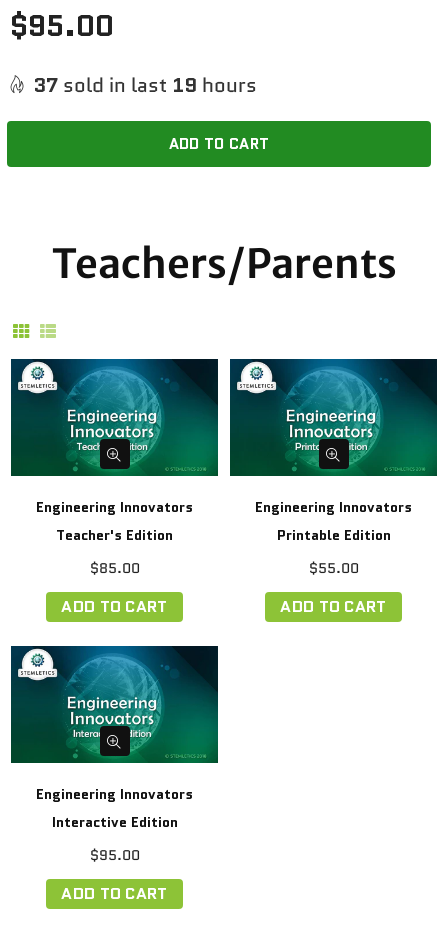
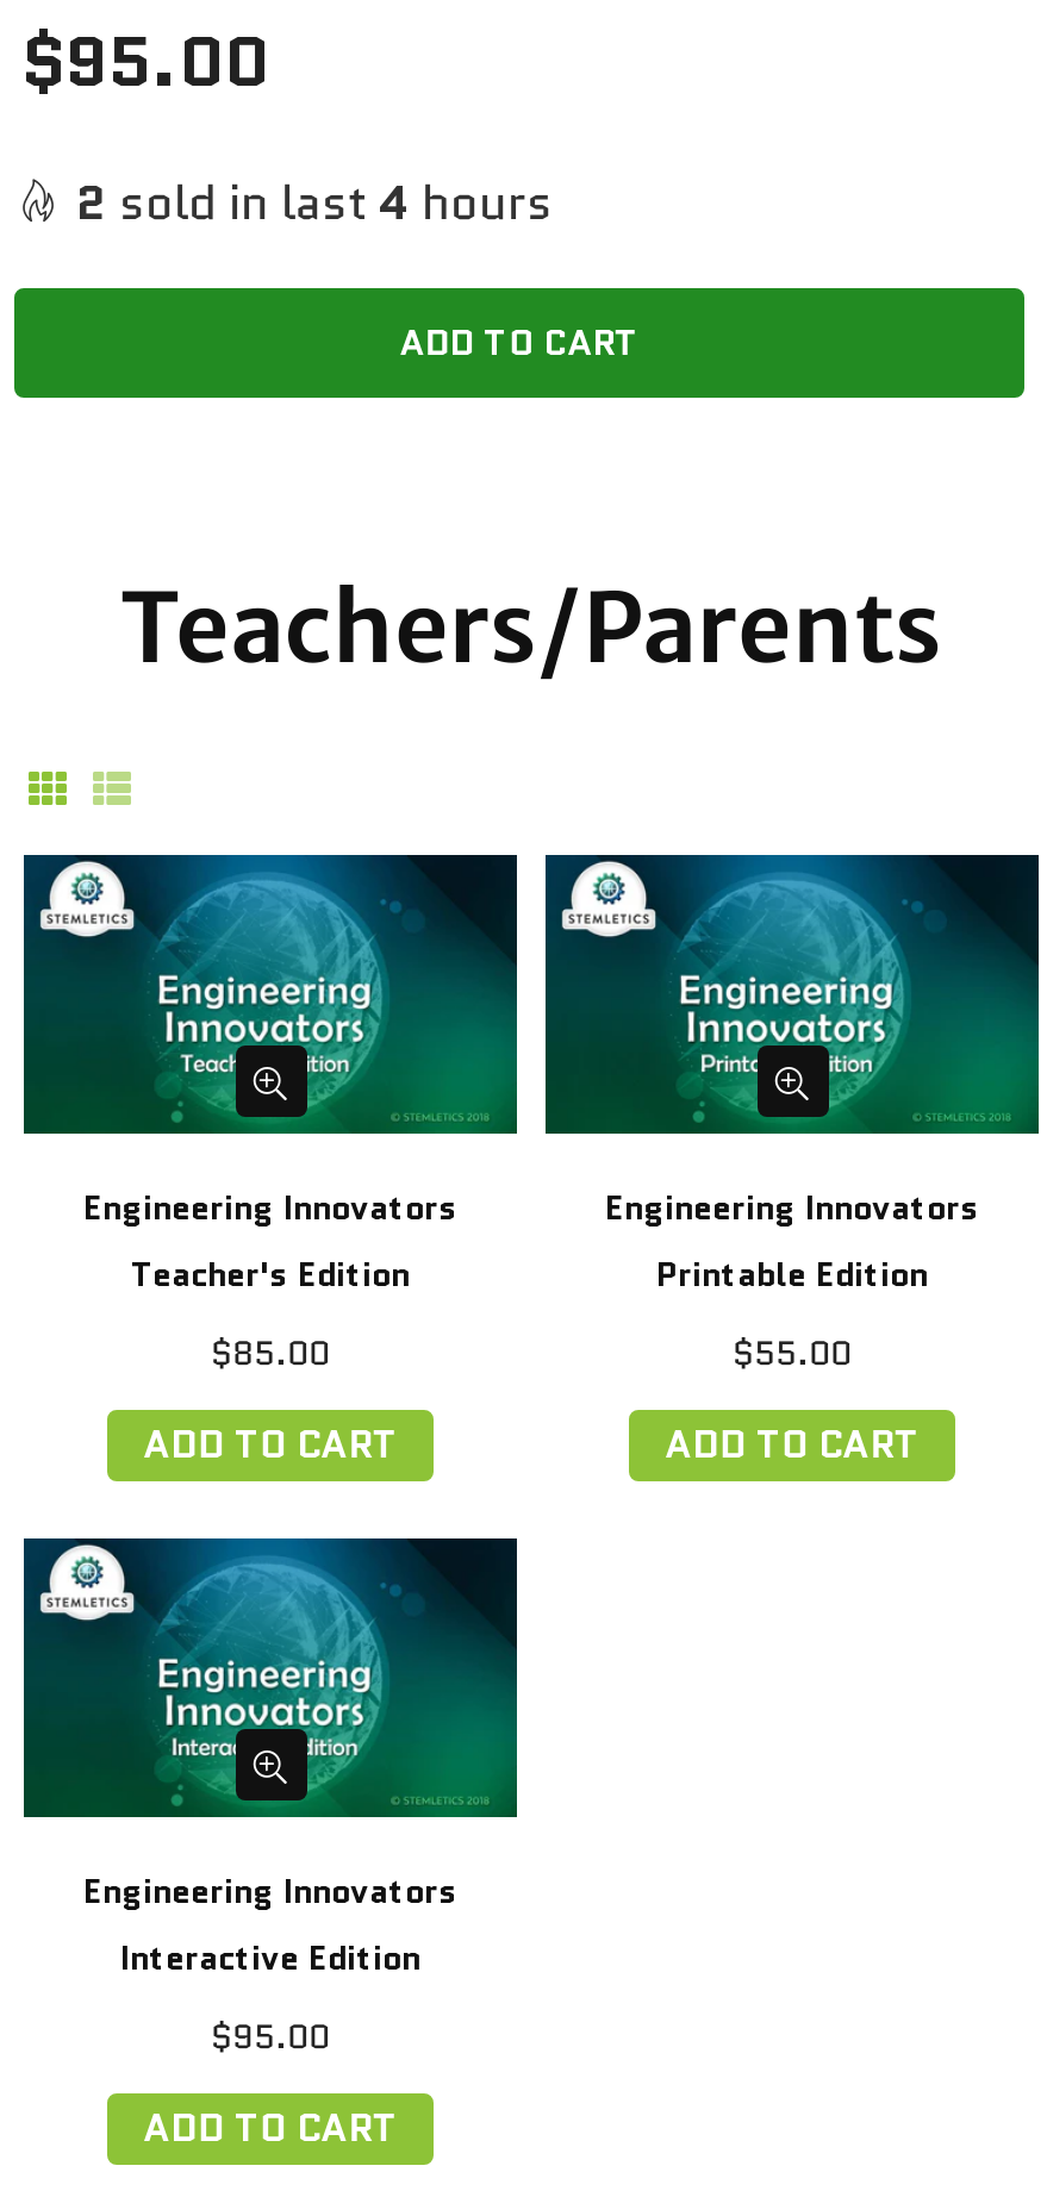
- 37 sold in last 19 hours
+ 2 sold in last 4 hours
